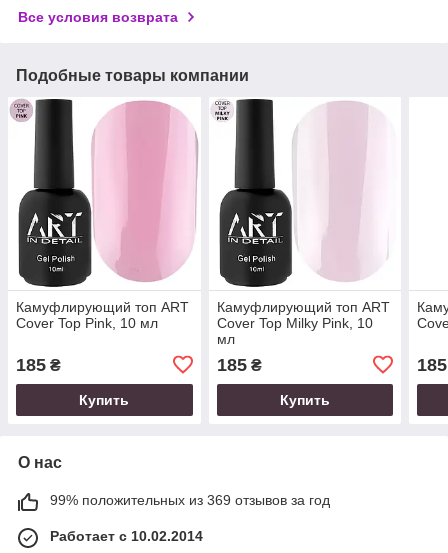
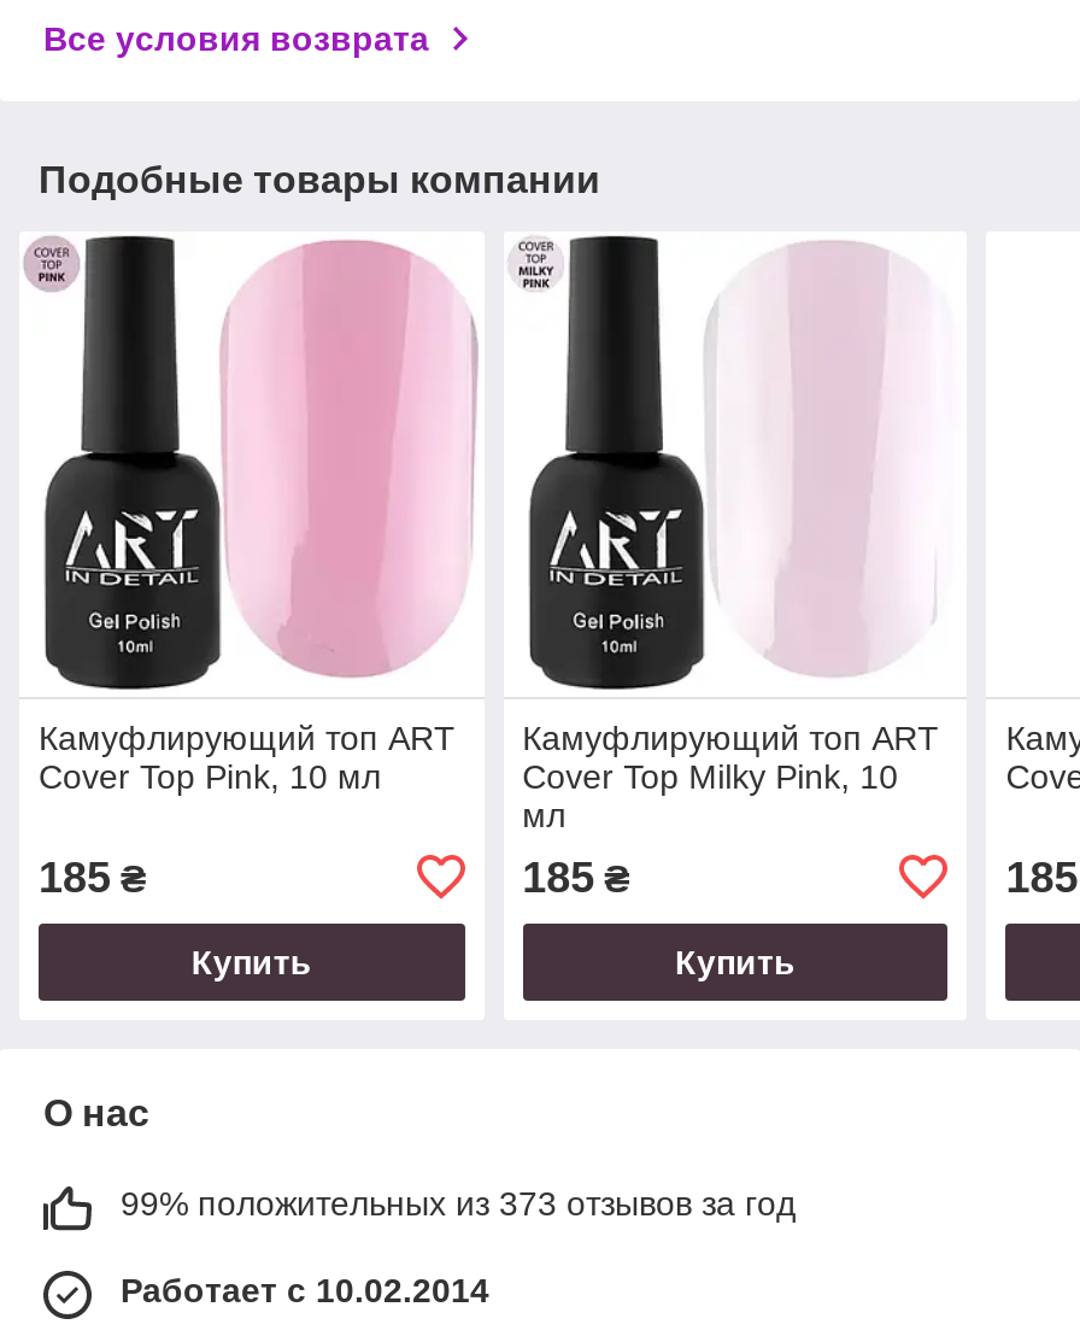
- 99% положительных из 369 отзывов за год
+ 99% положительных из 373 отзывов за год
